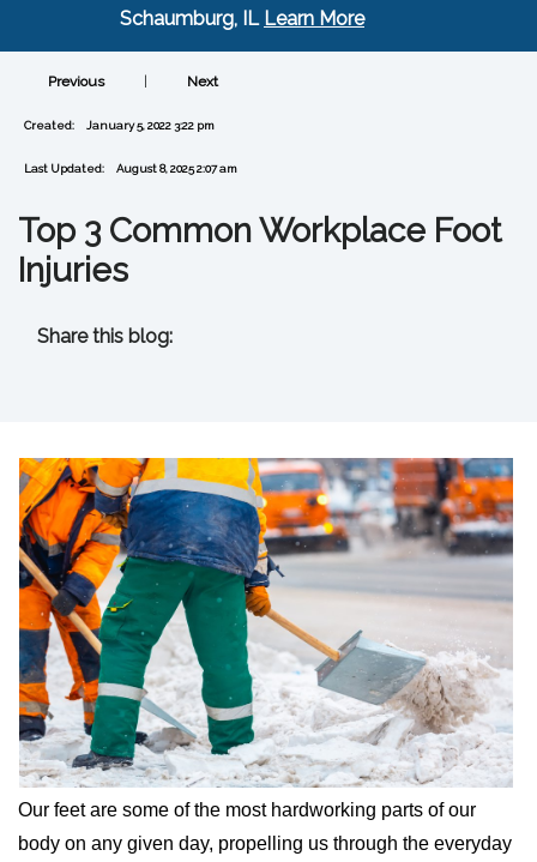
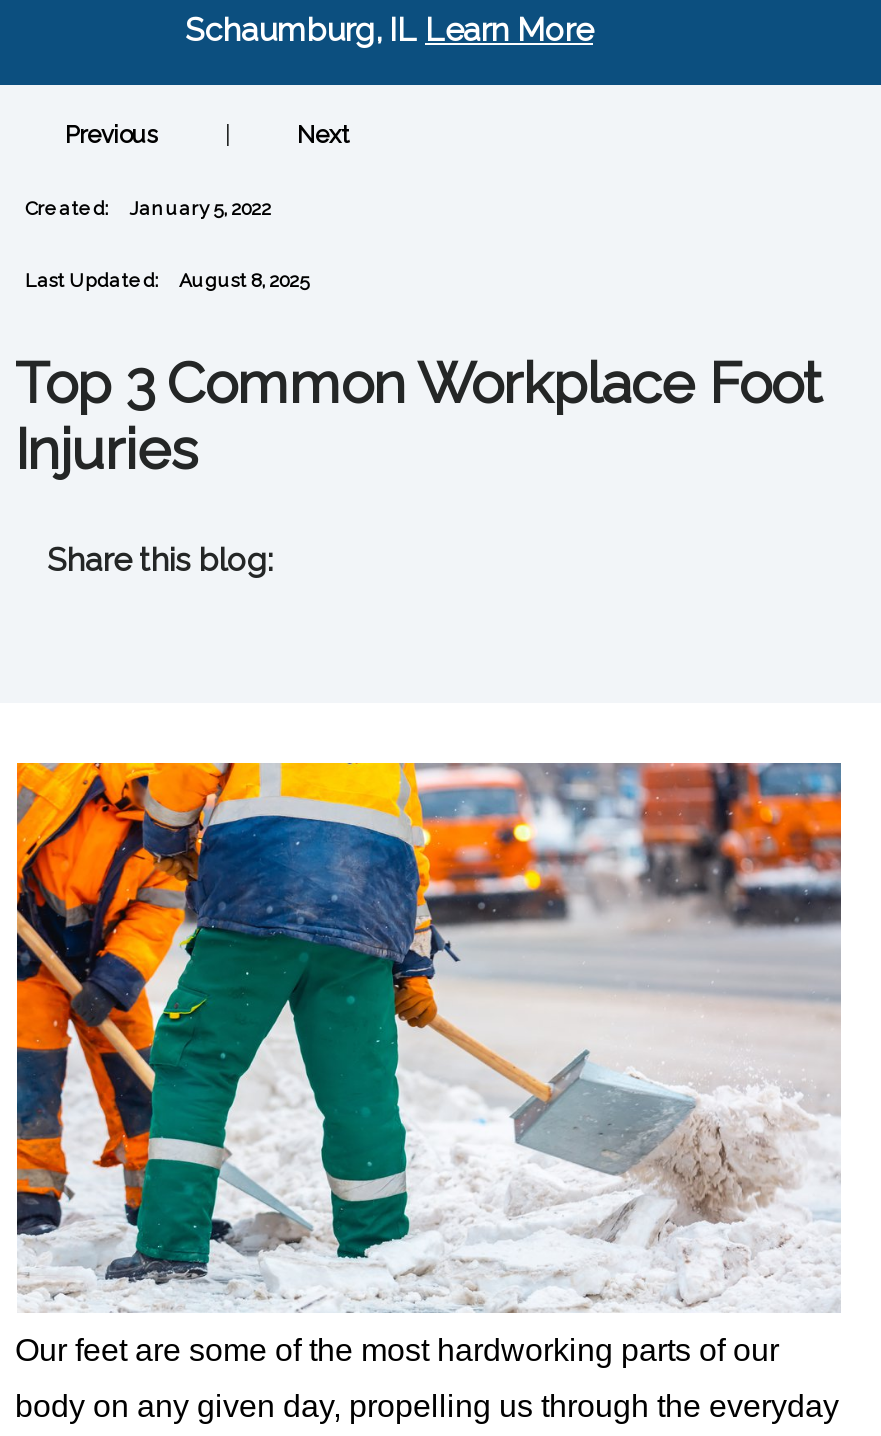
- Created: January 5, 2022 3:22 pm
+ Created: January 5, 2022

- Last Updated: August 8, 2025 2:07 am
+ Last Updated: August 8, 2025
